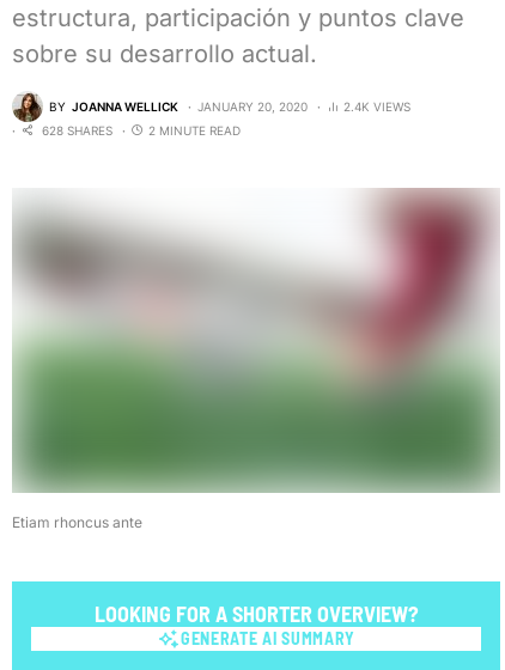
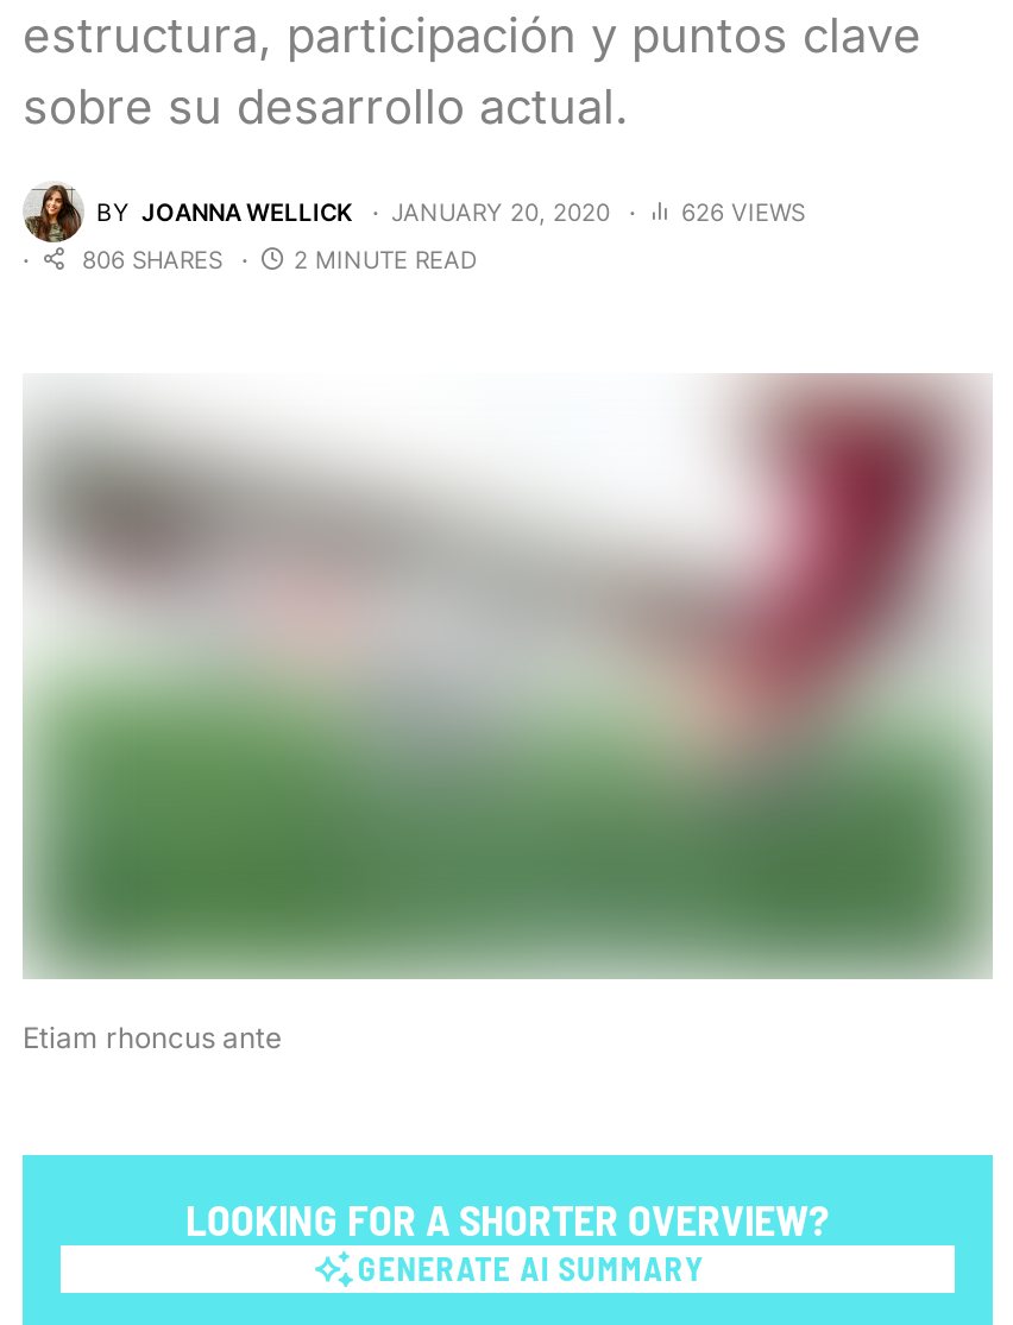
- 2.4K VIEWS
+ 626 VIEWS

- 628 SHARES
+ 806 SHARES
